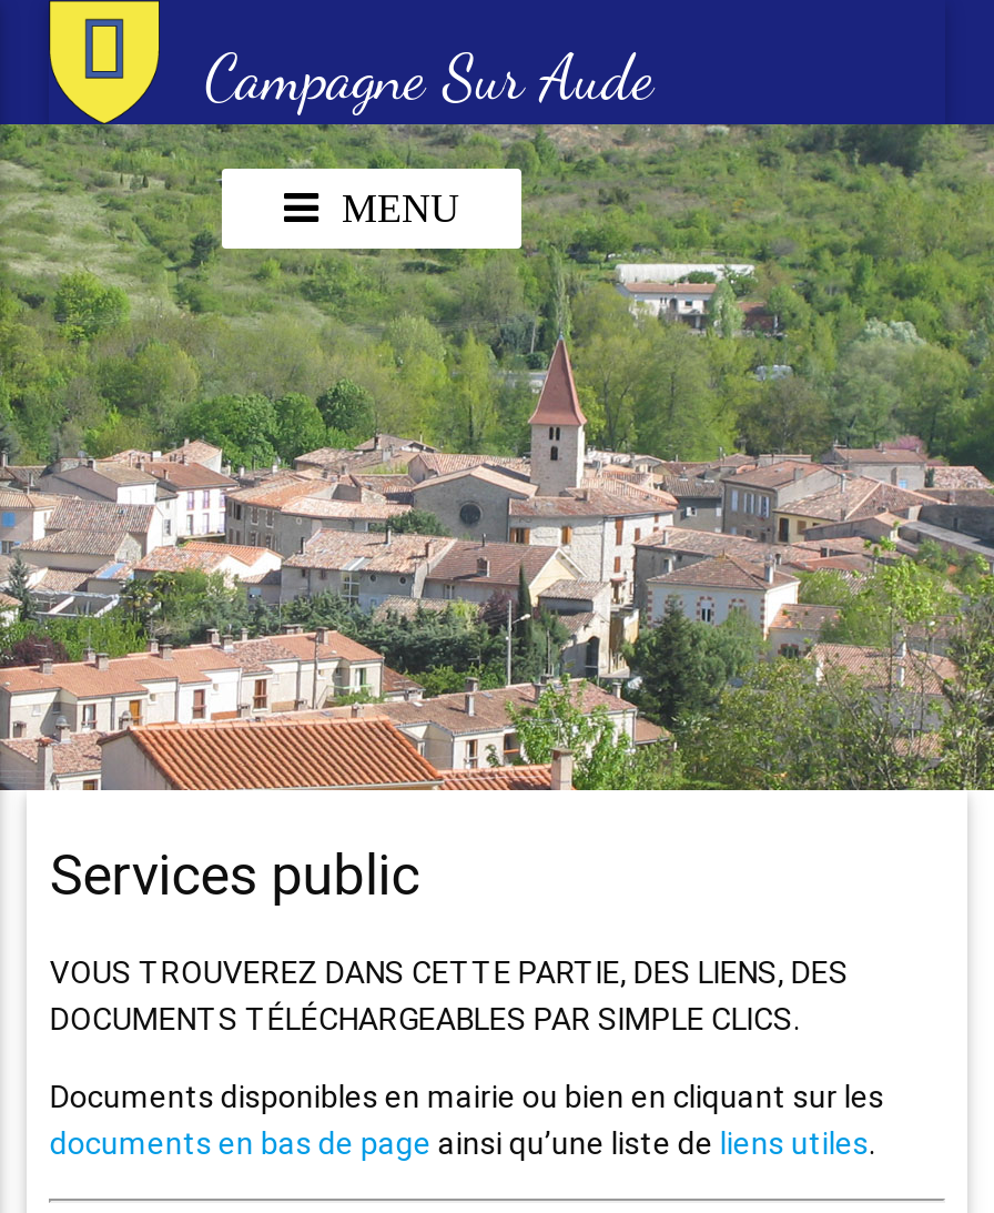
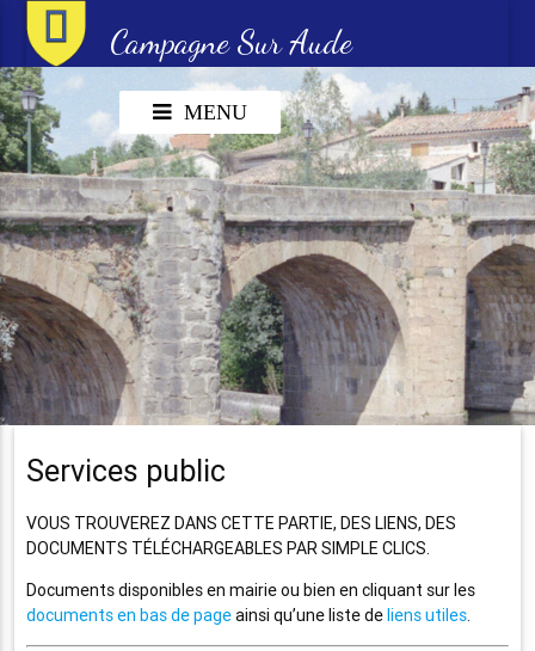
- [image]
+ [image]
